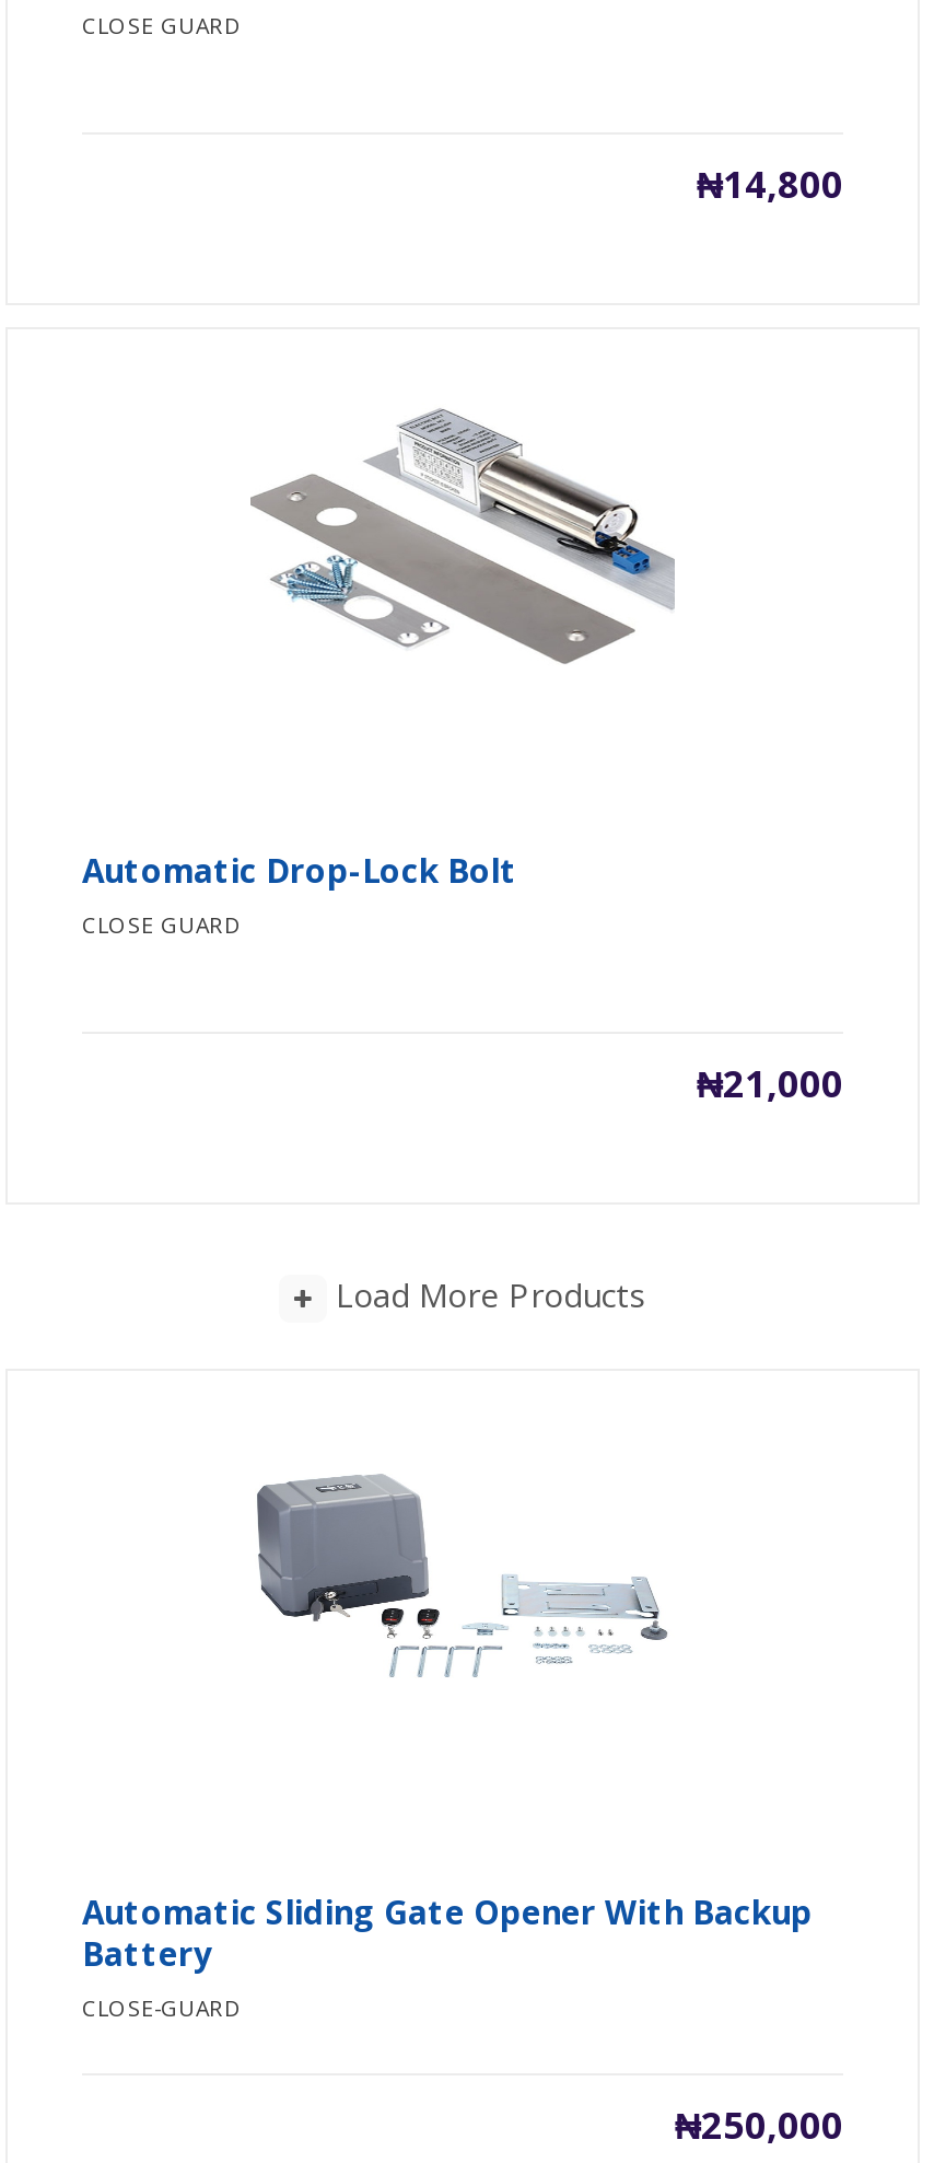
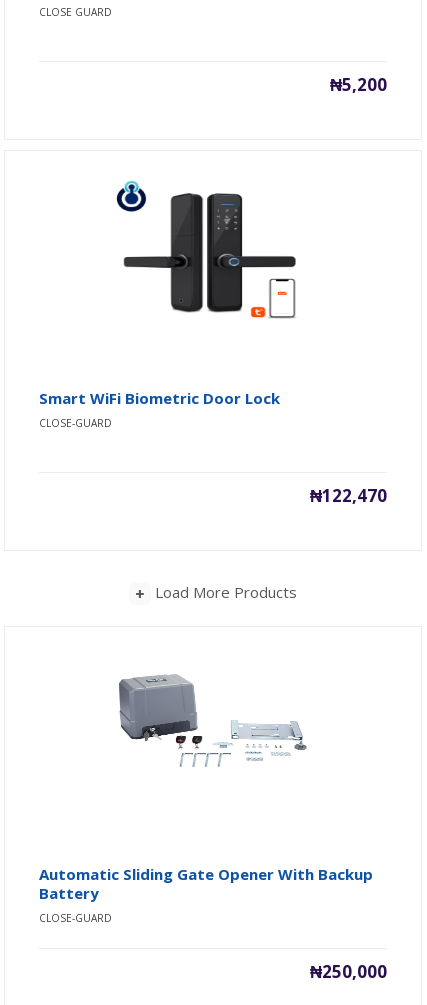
- ₦14,800
+ ₦5,200

- [image]
+ [image]

- Automatic Drop-Lock Bolt
- CLOSE GUARD
+ Smart WiFi Biometric Door Lock
+ CLOSE-GUARD

- ₦21,000
+ ₦122,470
